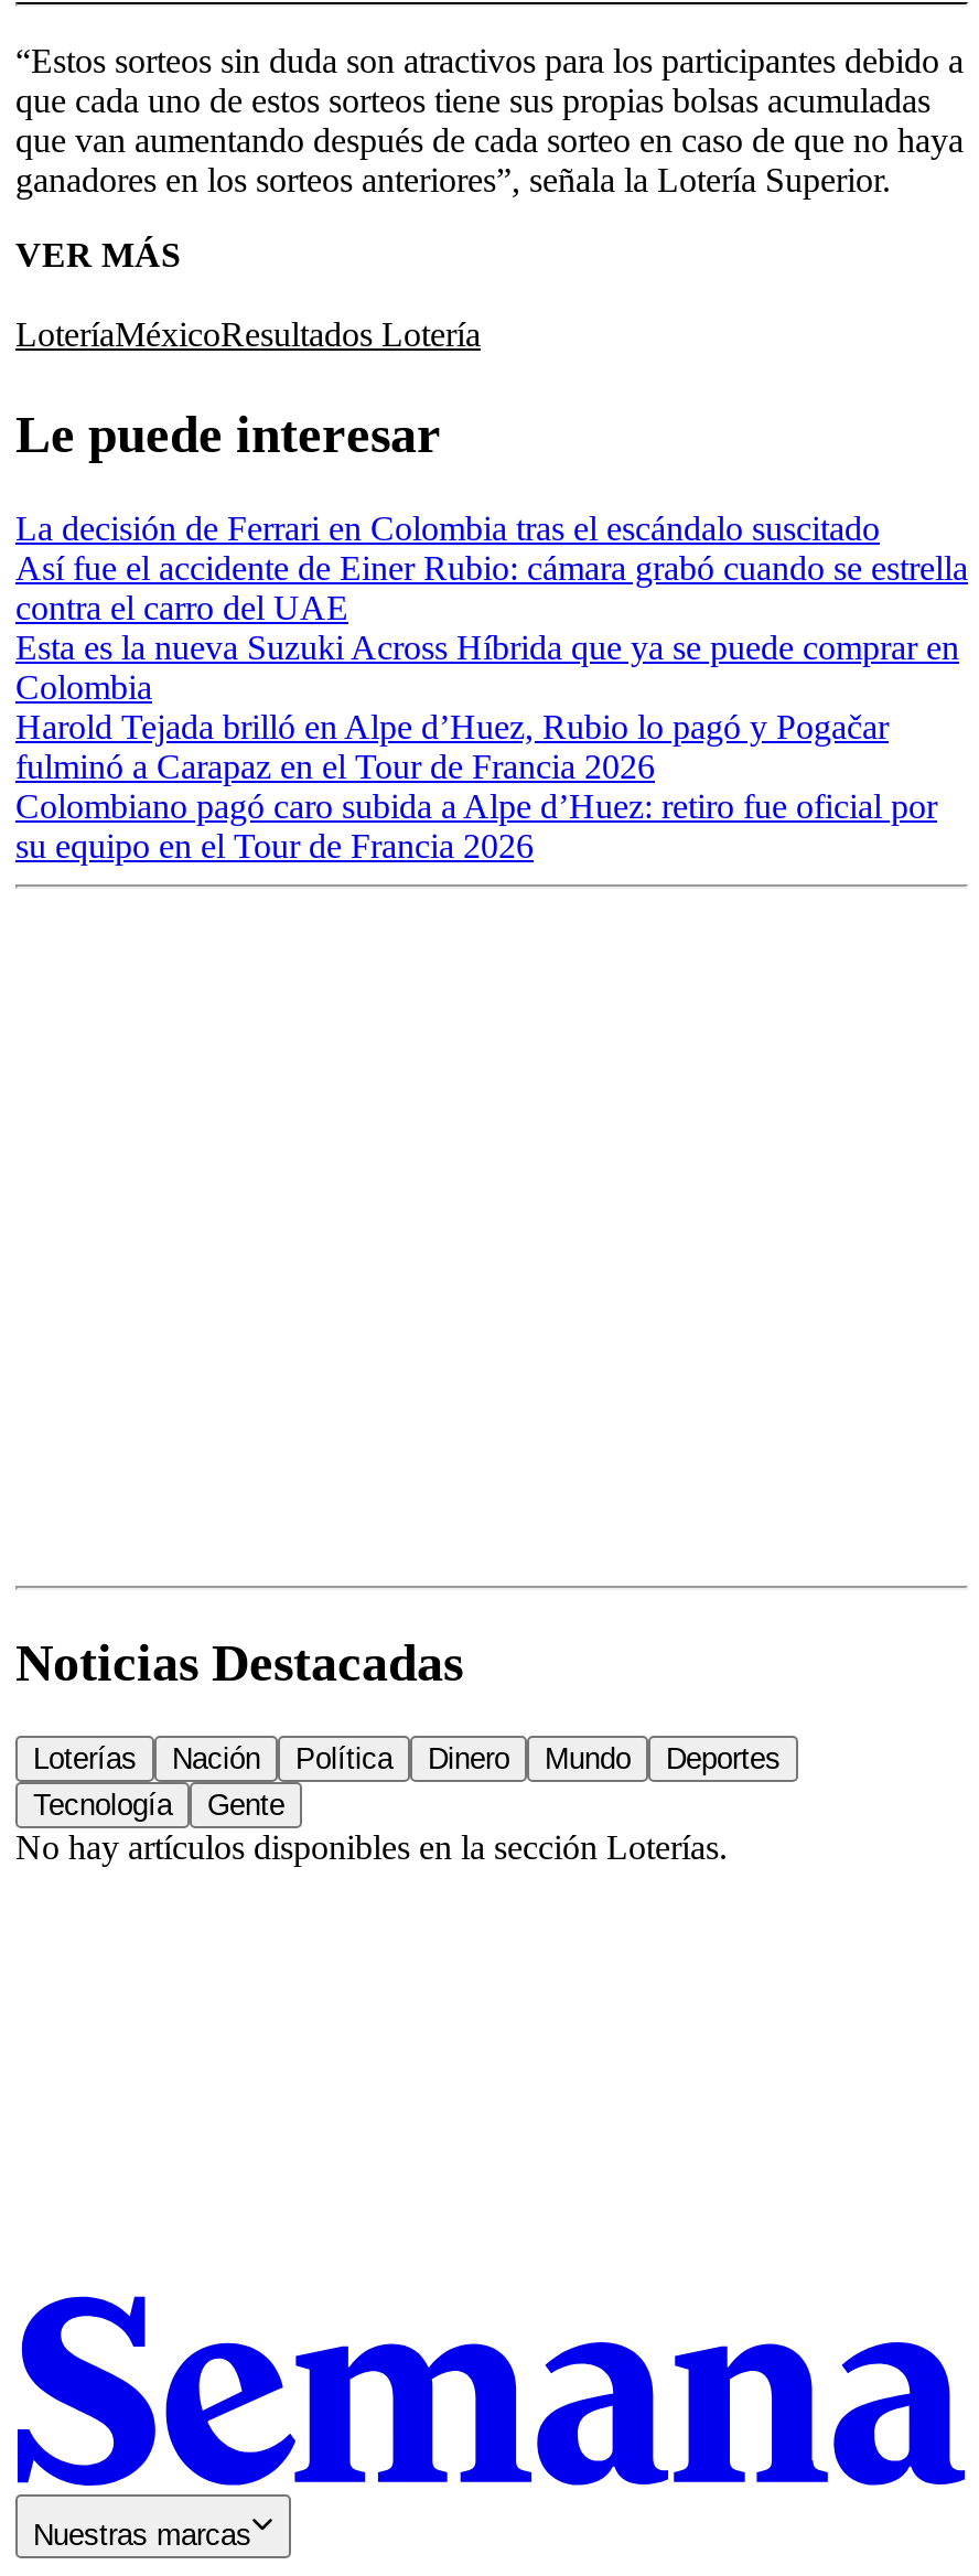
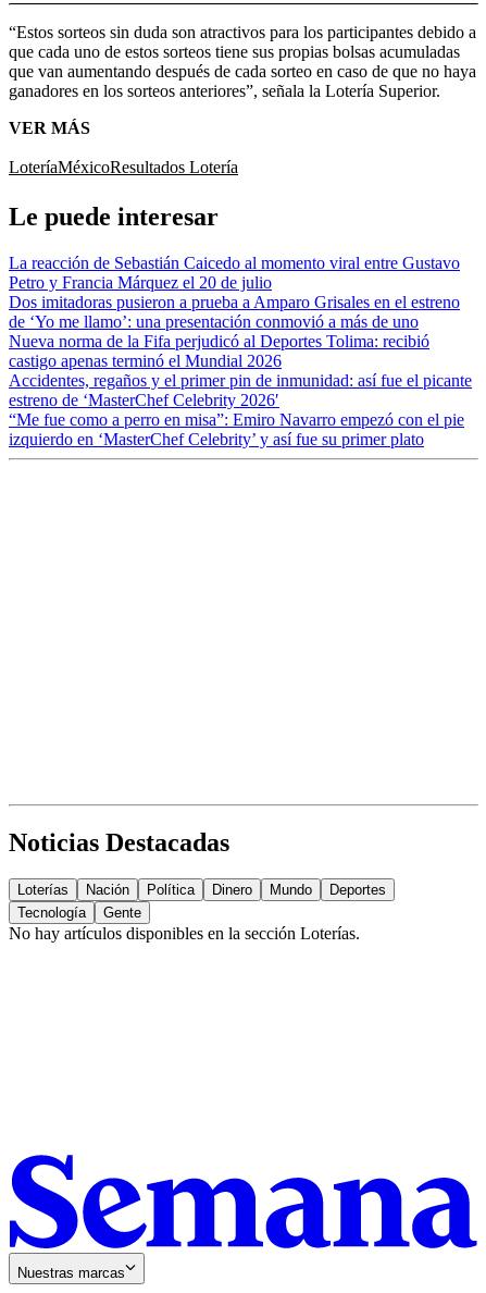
- La decisión de Ferrari en Colombia tras el escándalo suscitado
- Así fue el accidente de Einer Rubio: cámara grabó cuando se estrella
- contra el carro del UAE
- Esta es la nueva Suzuki Across Híbrida que ya se puede comprar en
- Colombia
- Harold Tejada brilló en Alpe d’Huez, Rubio lo pagó y Pogačar
- fulminó a Carapaz en el Tour de Francia 2026
- Colombiano pagó caro subida a Alpe d’Huez: retiro fue oficial por
- su equipo en el Tour de Francia 2026
+ La reacción de Sebastián Caicedo al momento viral entre Gustavo
+ Petro y Francia Márquez el 20 de julio
+ Dos imitadoras pusieron a prueba a Amparo Grisales en el estreno
+ de ‘Yo me llamo’: una presentación conmovió a más de uno
+ Nueva norma de la Fifa perjudicó al Deportes Tolima: recibió
+ castigo apenas terminó el Mundial 2026
+ Accidentes, regaños y el primer pin de inmunidad: así fue el picante
+ estreno de ‘MasterChef Celebrity 2026′
+ “Me fue como a perro en misa”: Emiro Navarro empezó con el pie
+ izquierdo en ‘MasterChef Celebrity’ y así fue su primer plato
